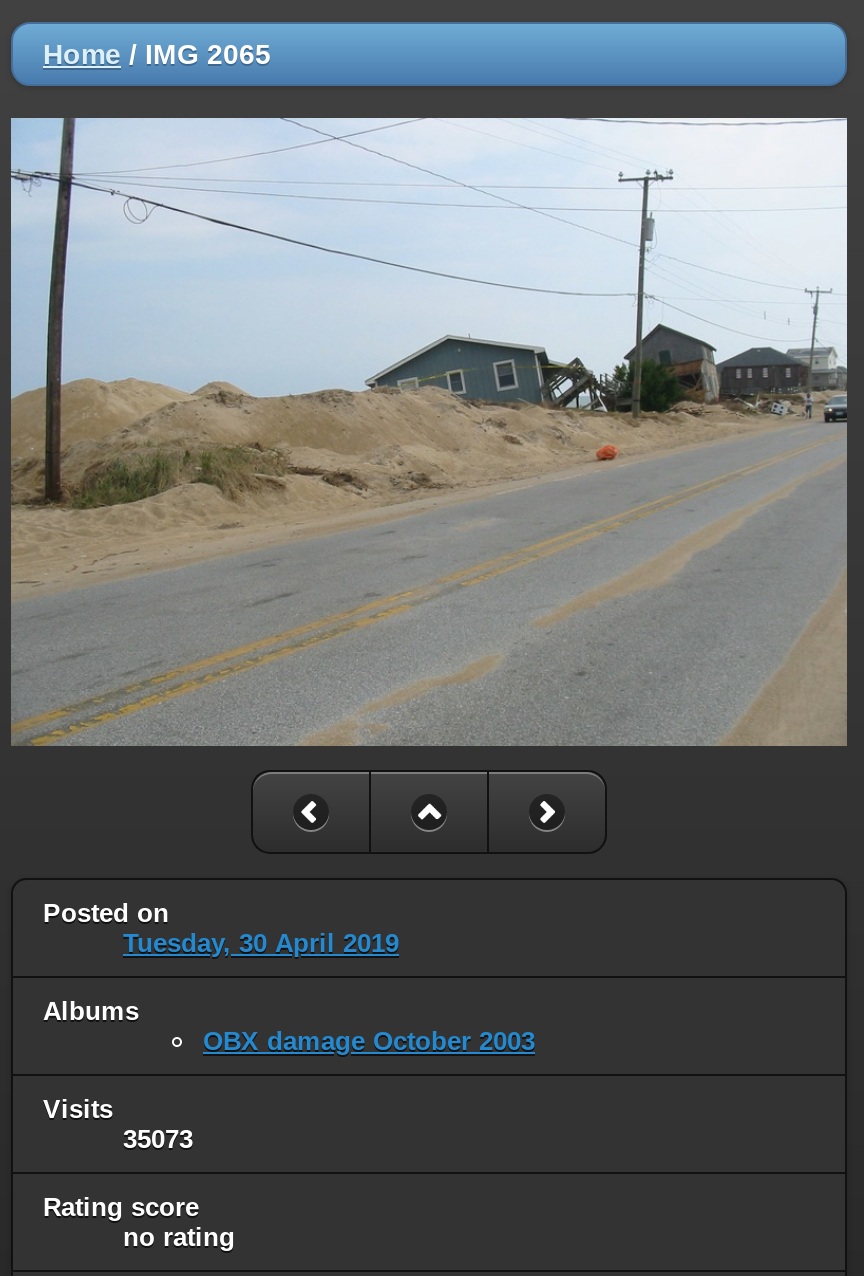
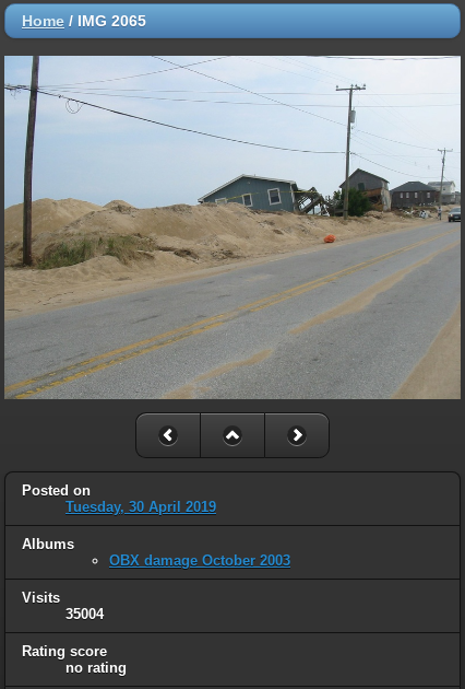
- 35073
+ 35004
